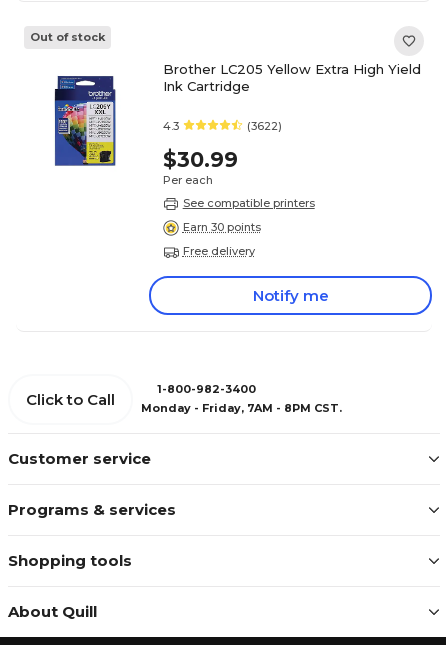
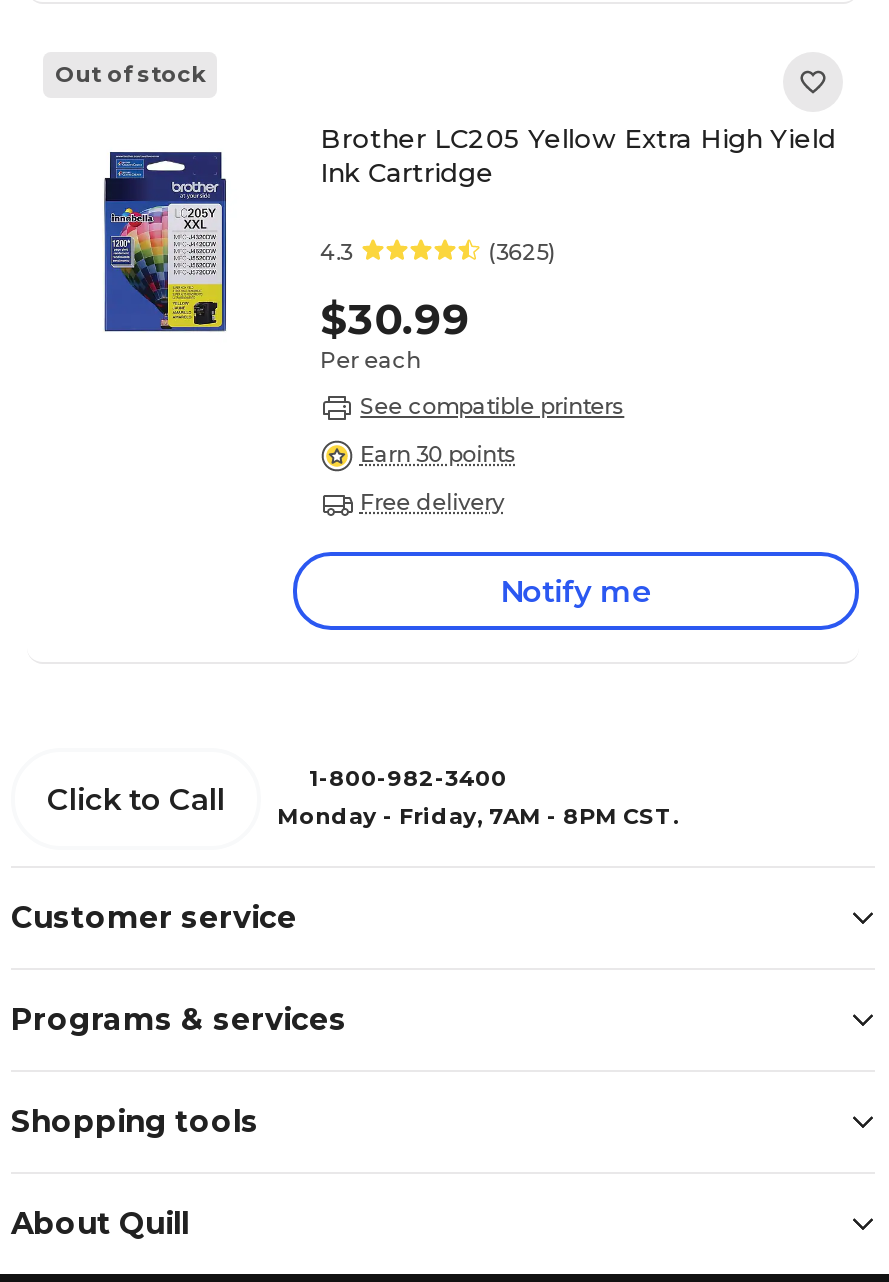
- (3622)
+ (3625)
